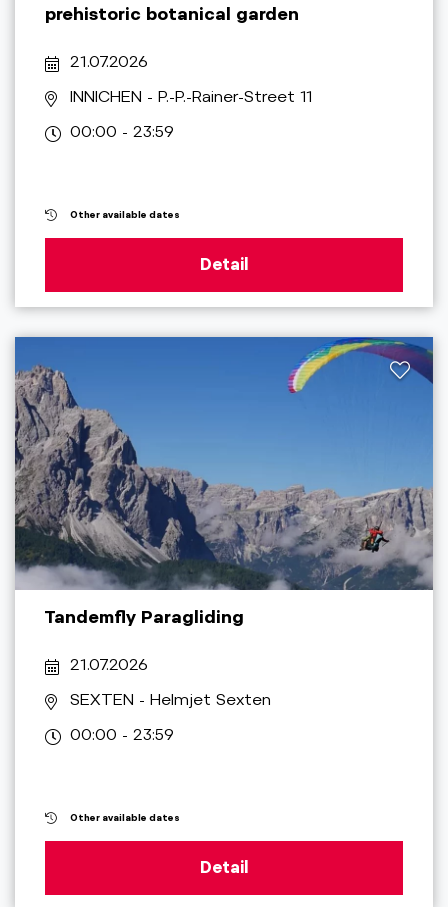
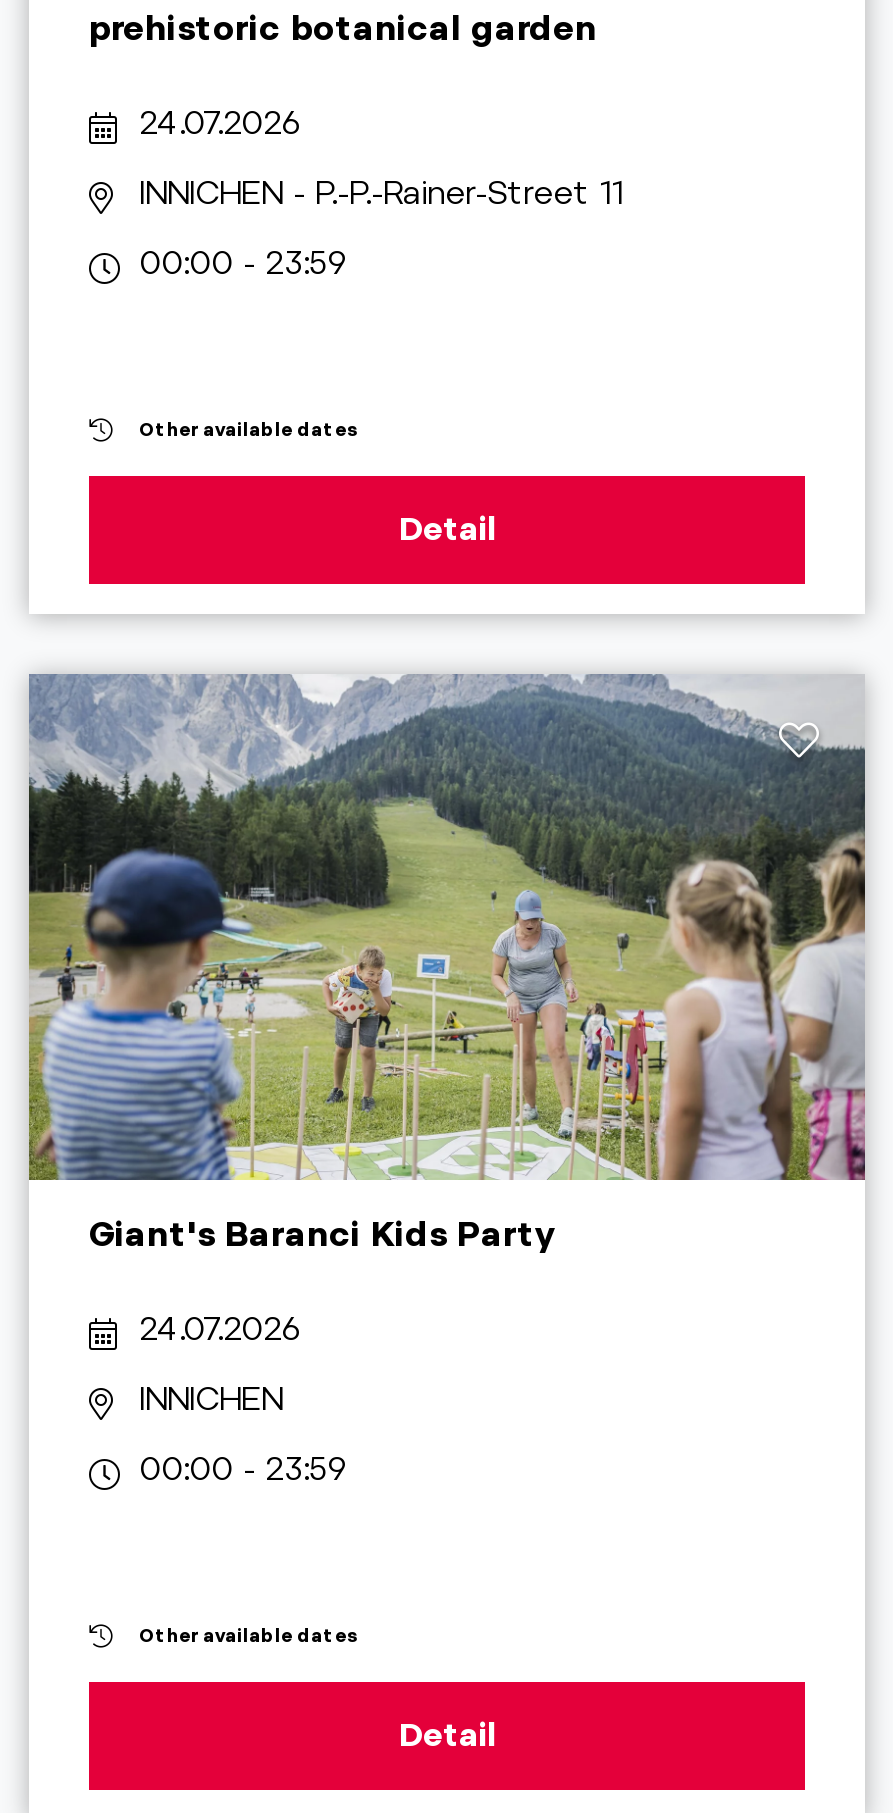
- 21.07.2026
+ 24.07.2026

- [image]
- Tandemfly Paragliding
+ [image]
+ Giant's Baranci Kids Party

- 21.07.2026
+ 24.07.2026

- SEXTEN - Helmjet Sexten
+ INNICHEN
